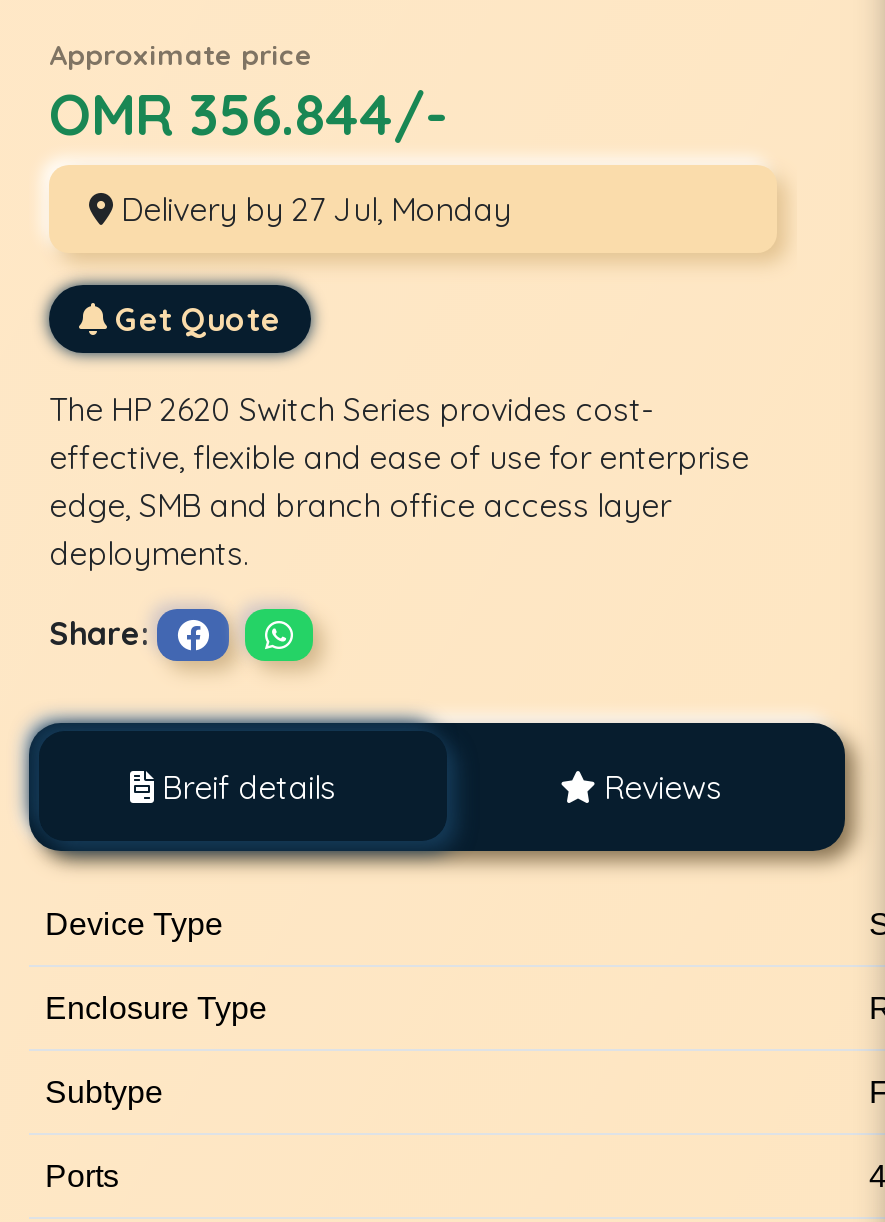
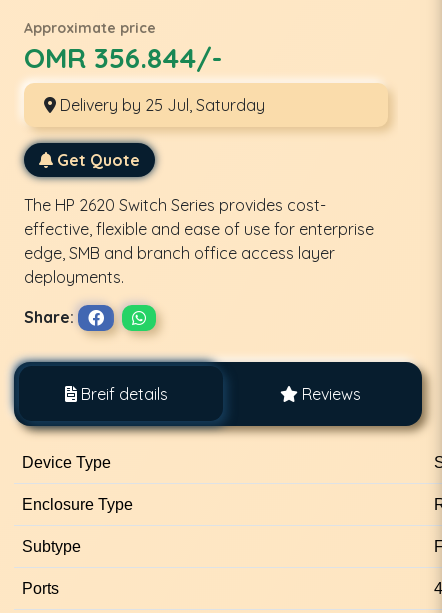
- Delivery by 27 Jul, Monday
+ Delivery by 25 Jul, Saturday
